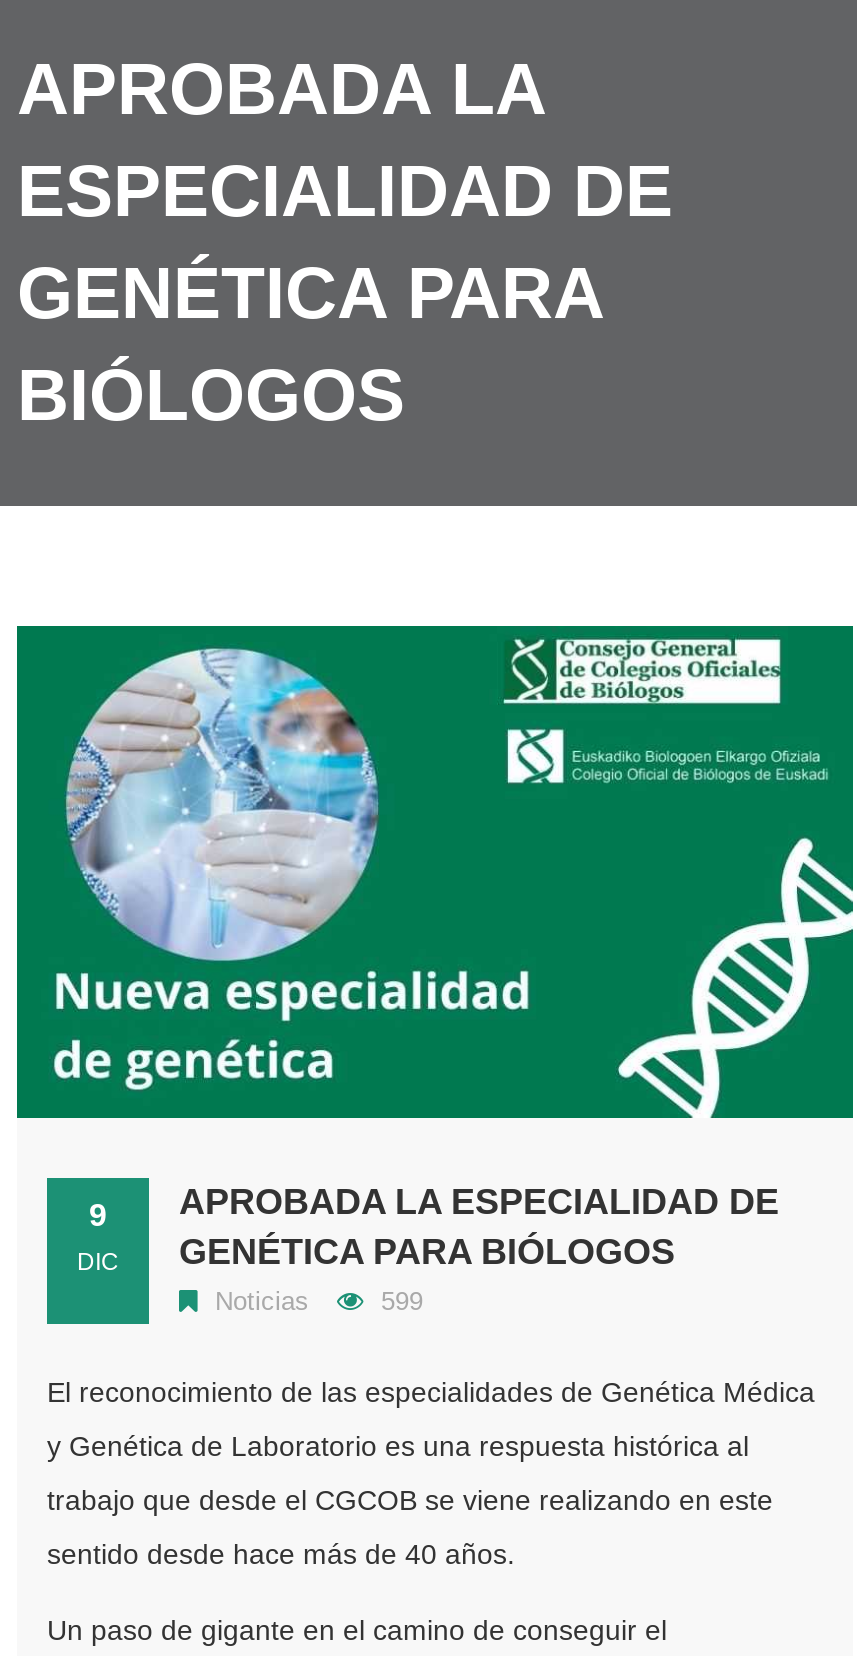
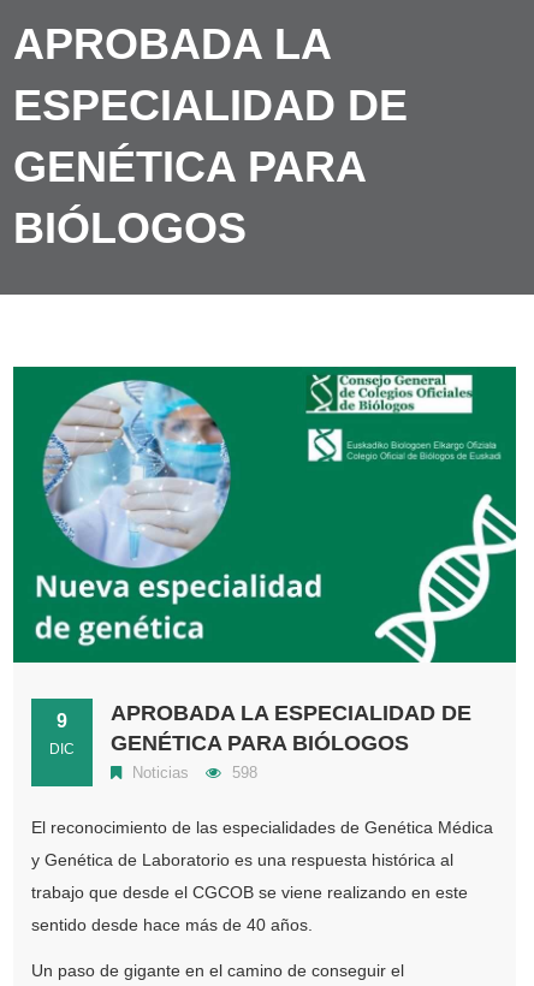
- 599
+ 598
